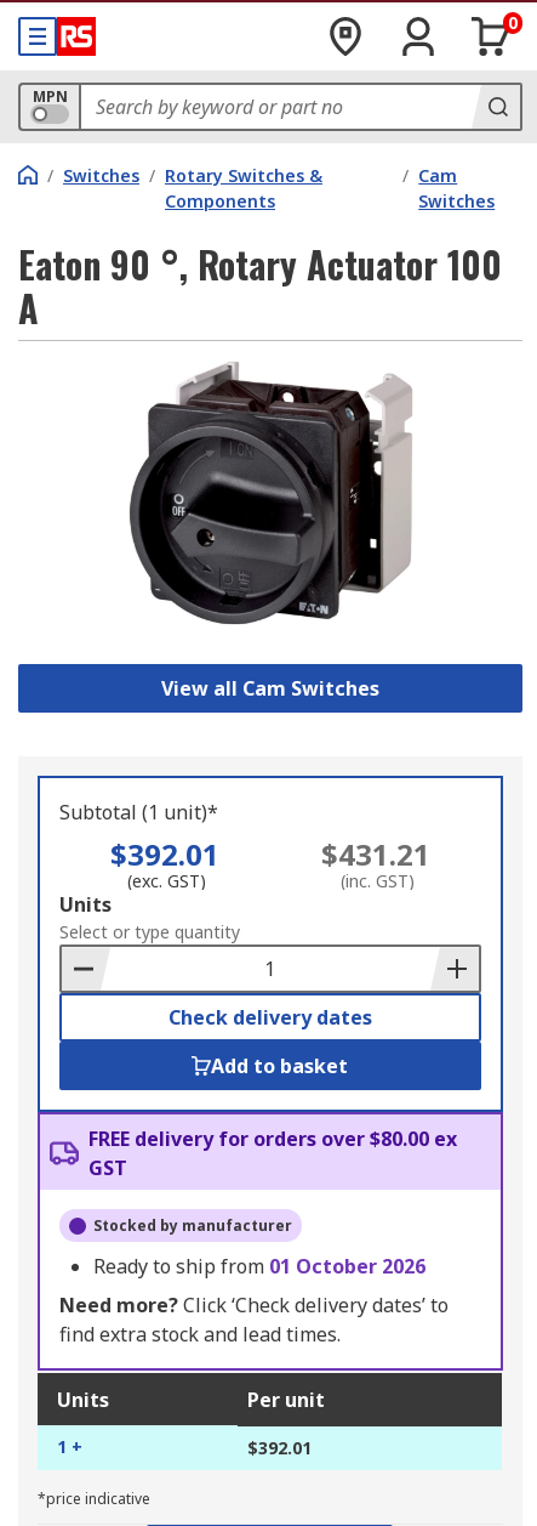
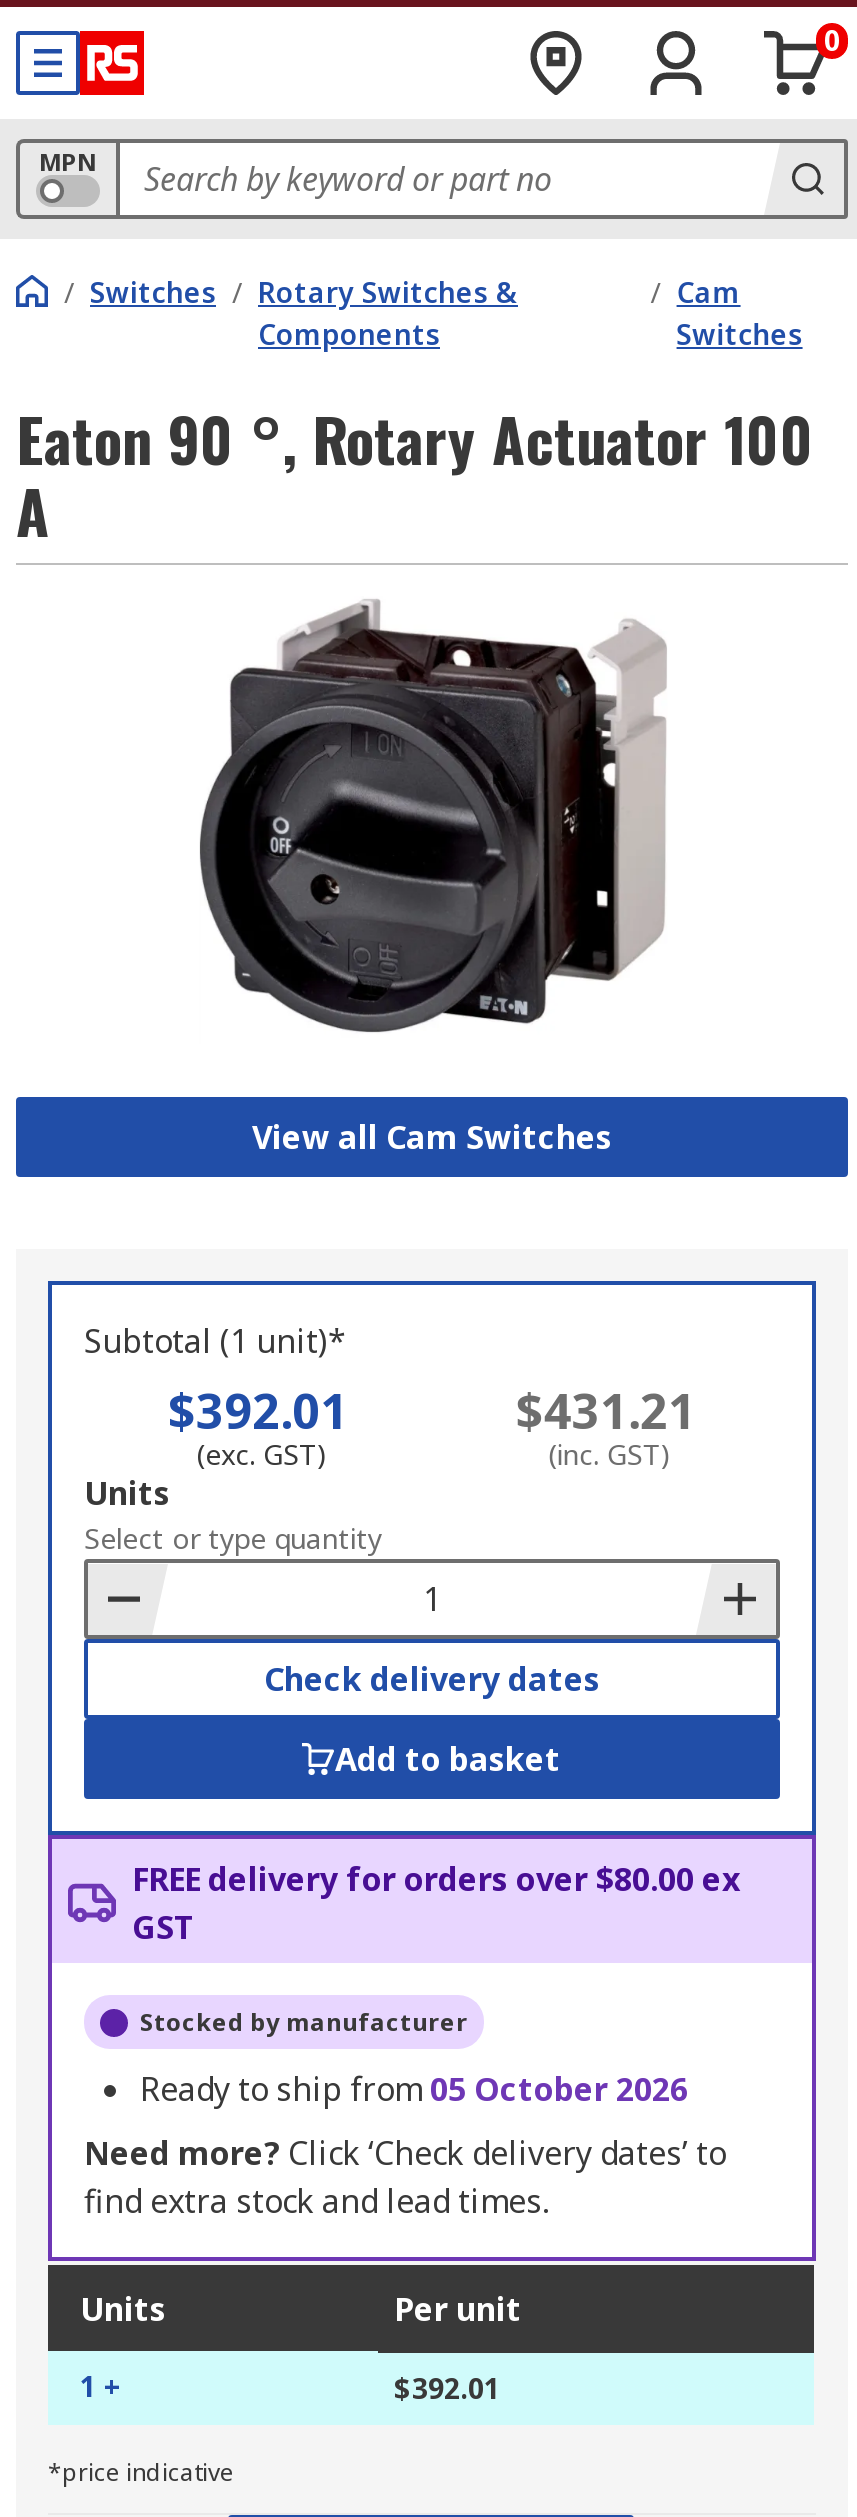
- Ready to ship from 01 October 2026
+ Ready to ship from 05 October 2026
